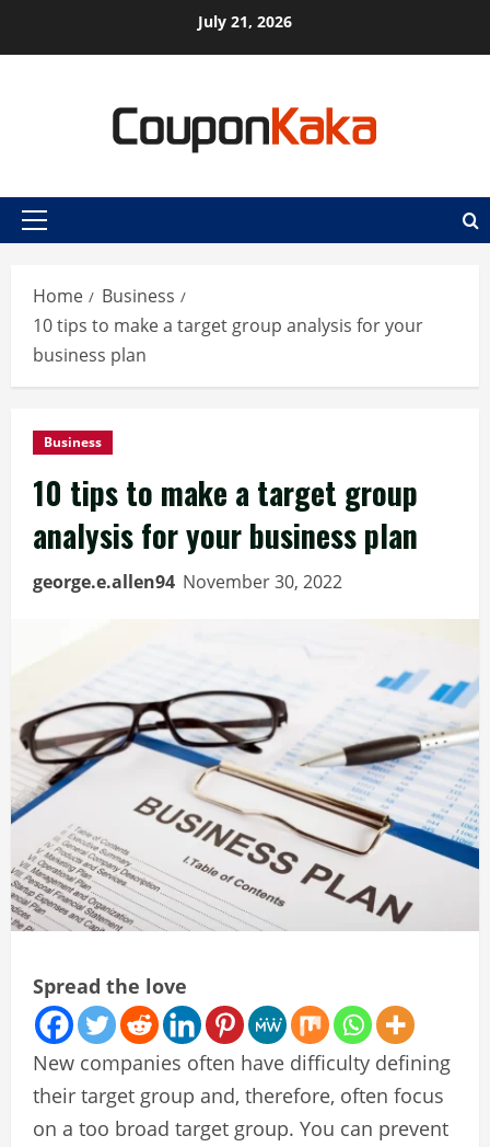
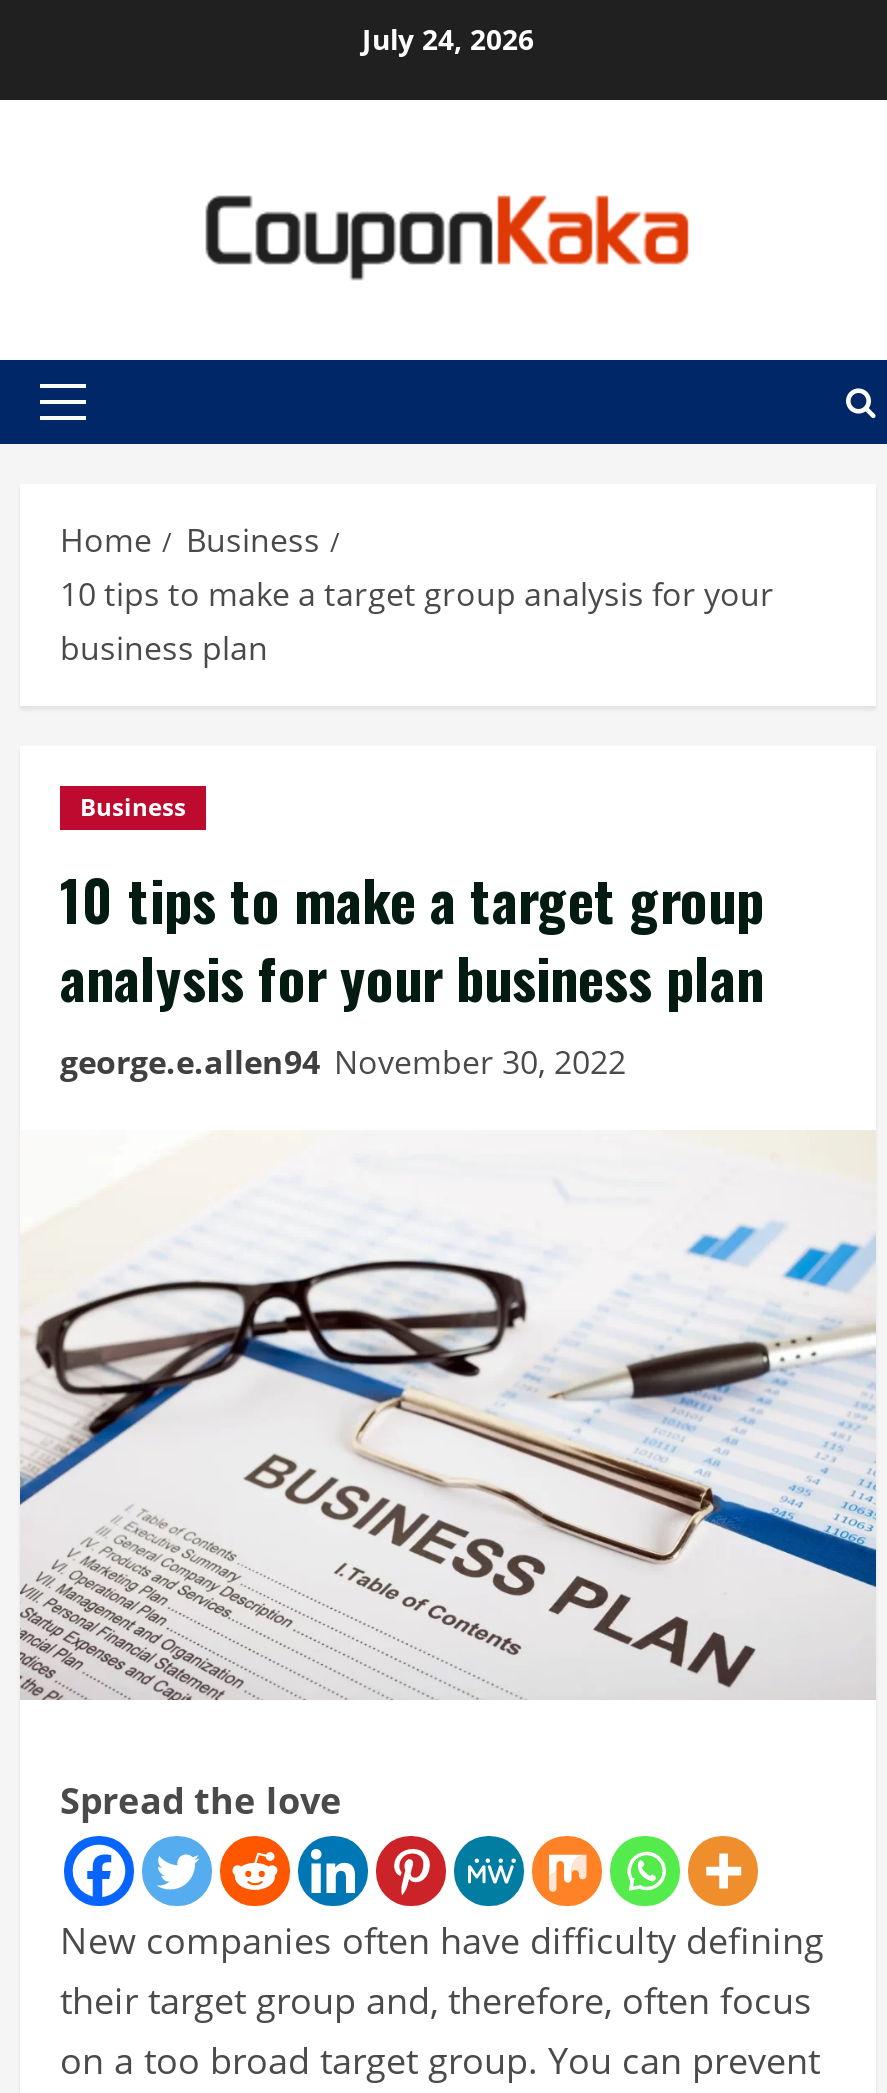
- July 21, 2026
+ July 24, 2026
